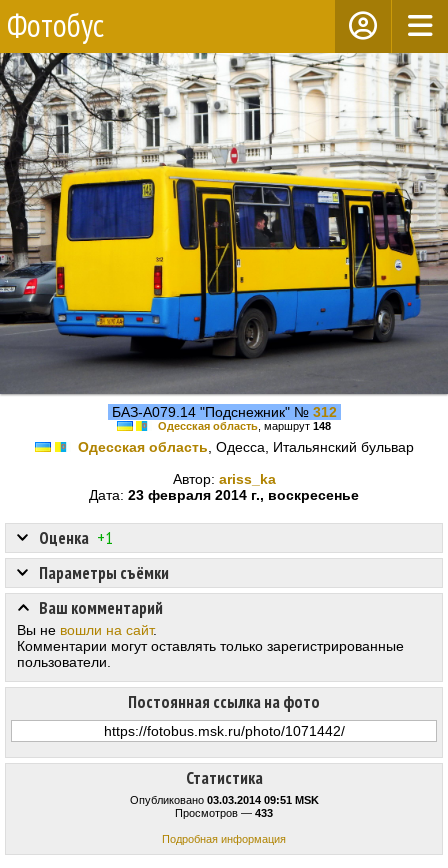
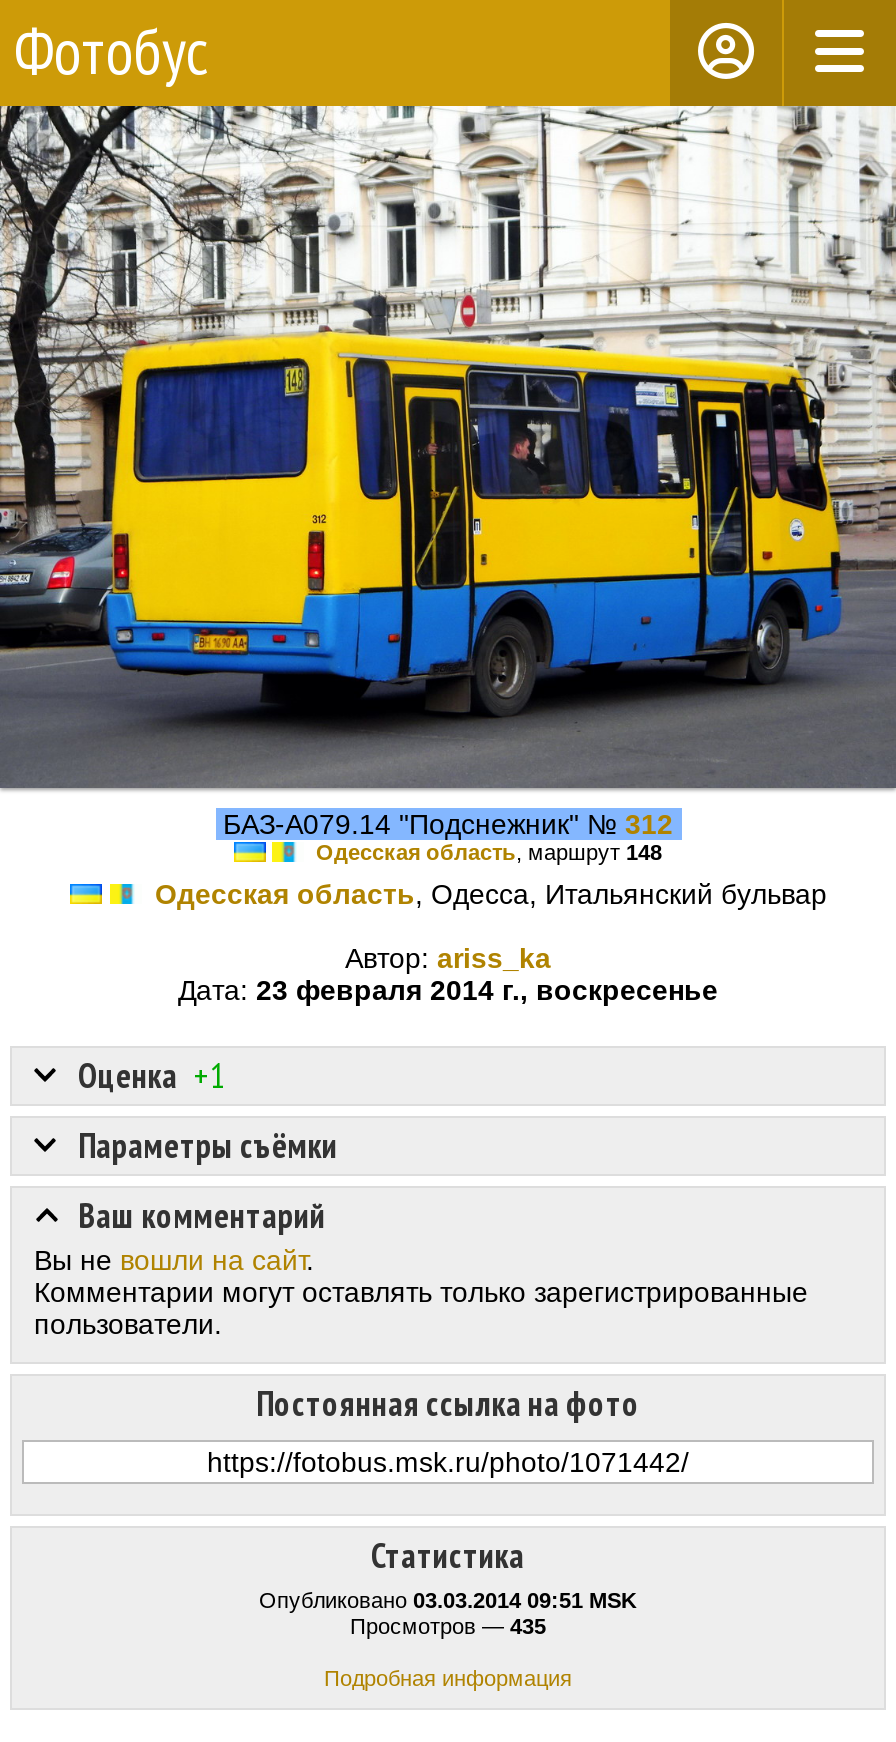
- Просмотров — 433
+ Просмотров — 435
